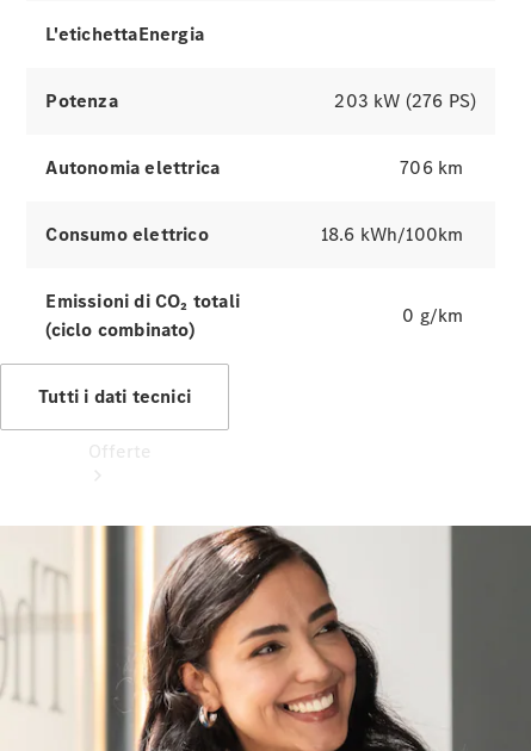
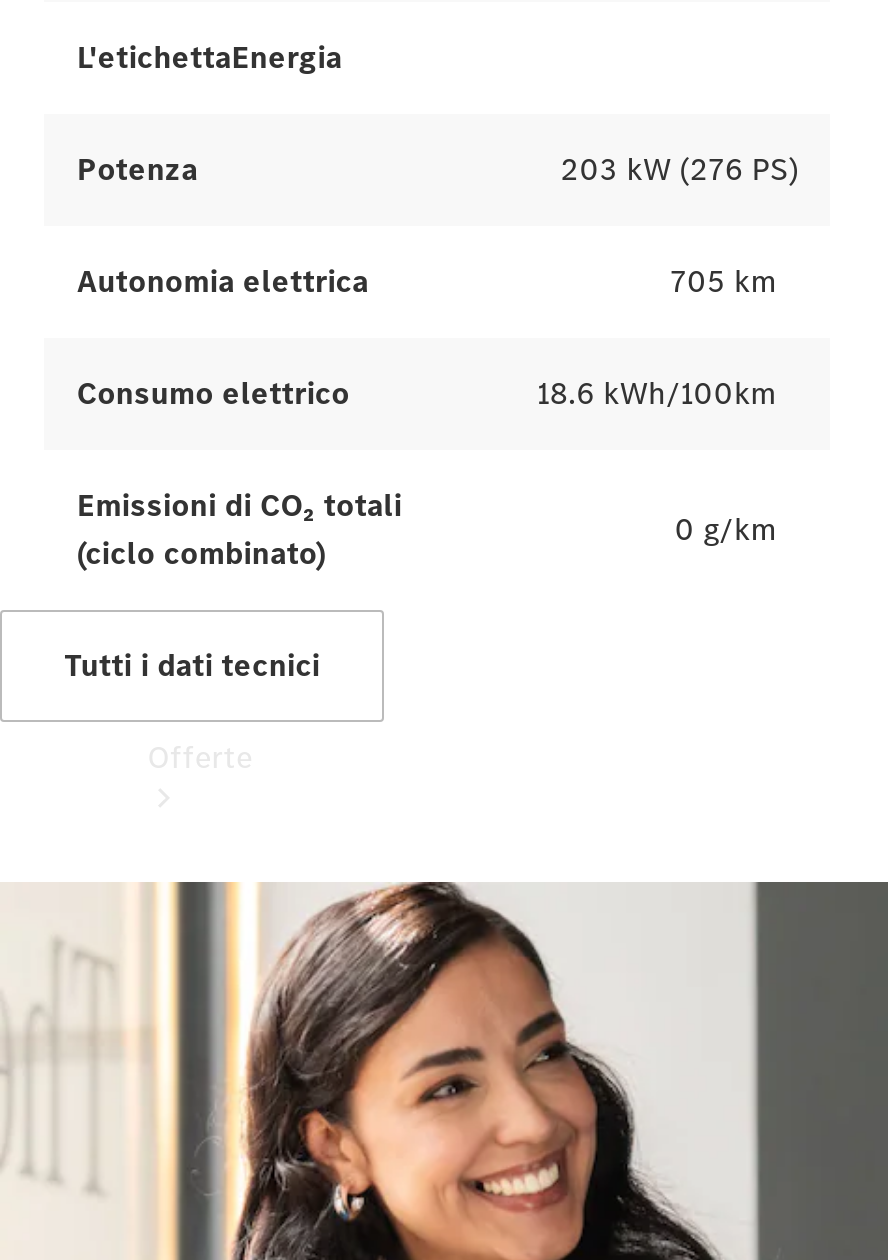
- 706 km
+ 705 km
